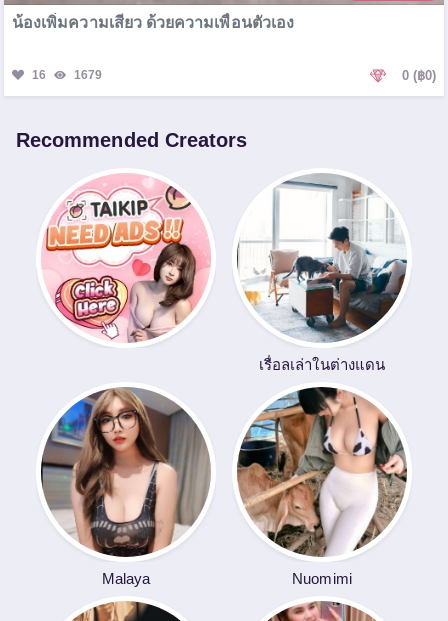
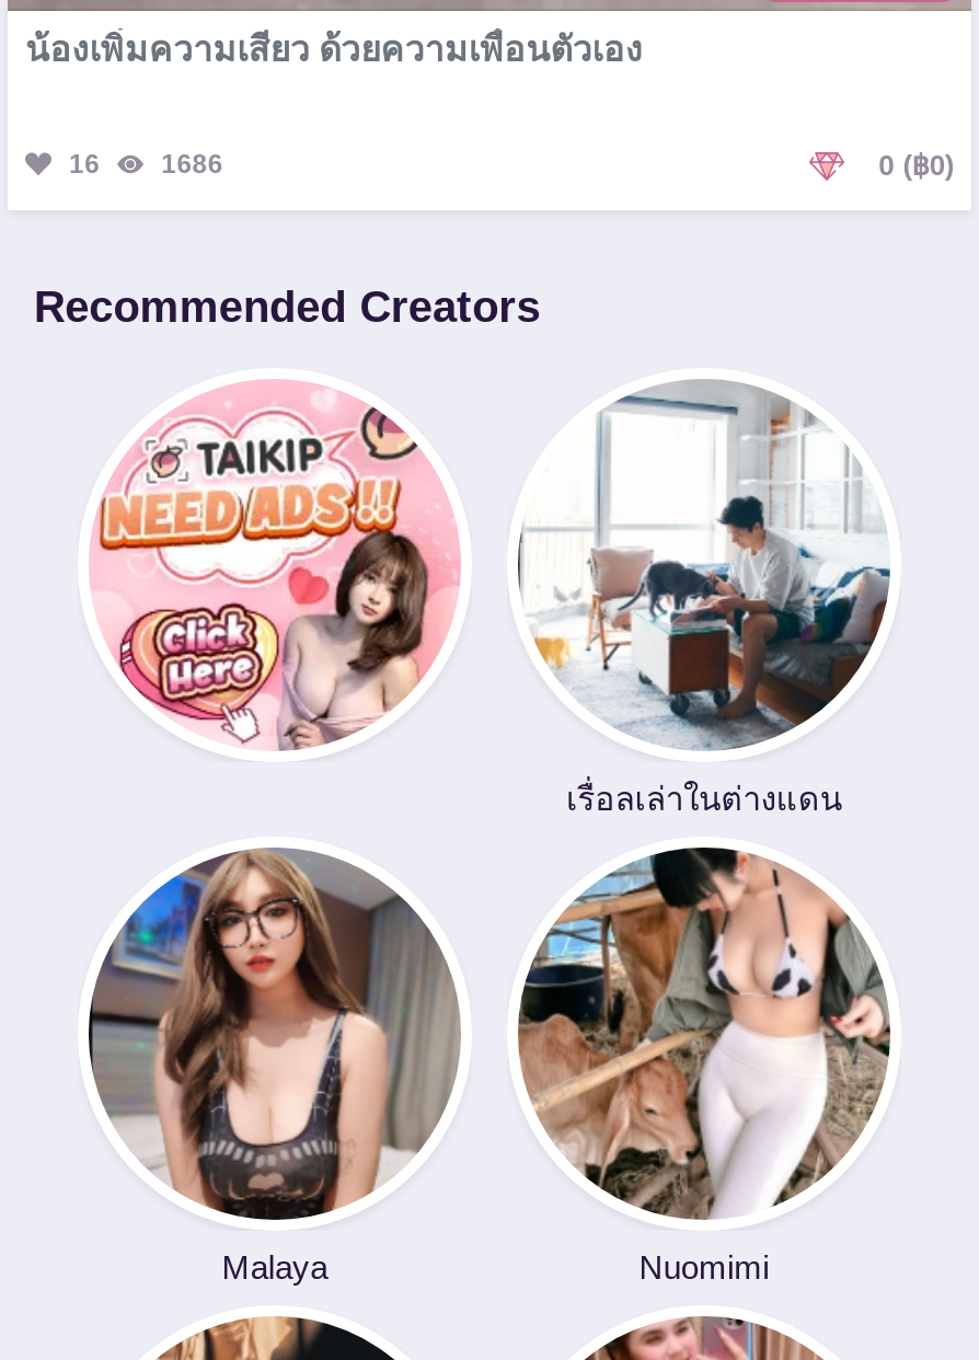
- 16 1679
+ 16 1686
